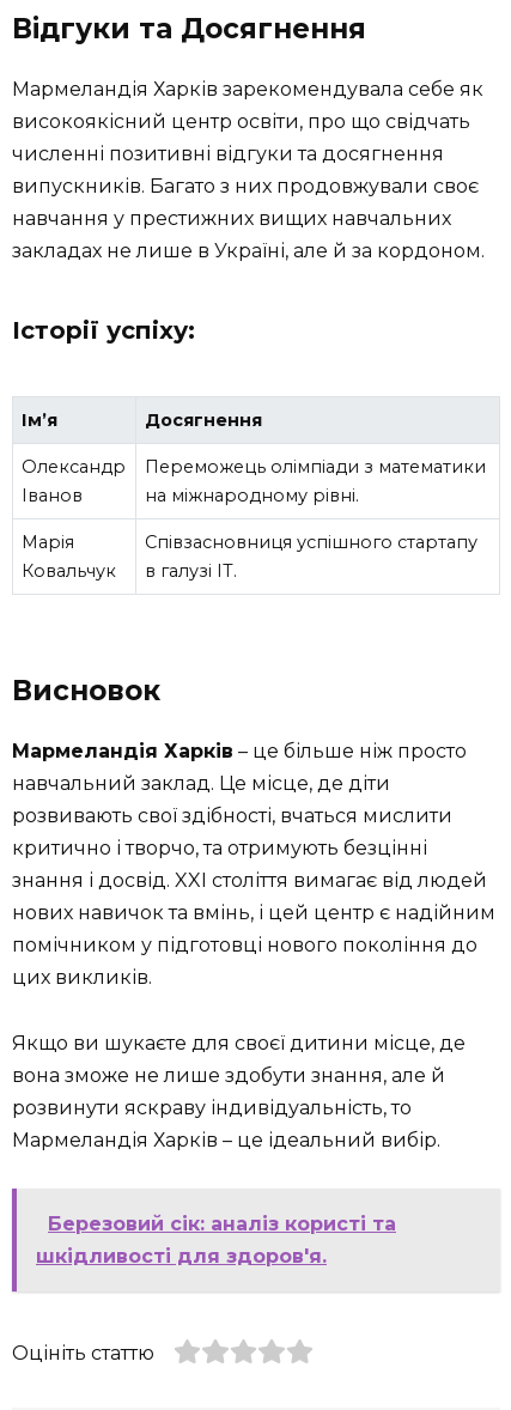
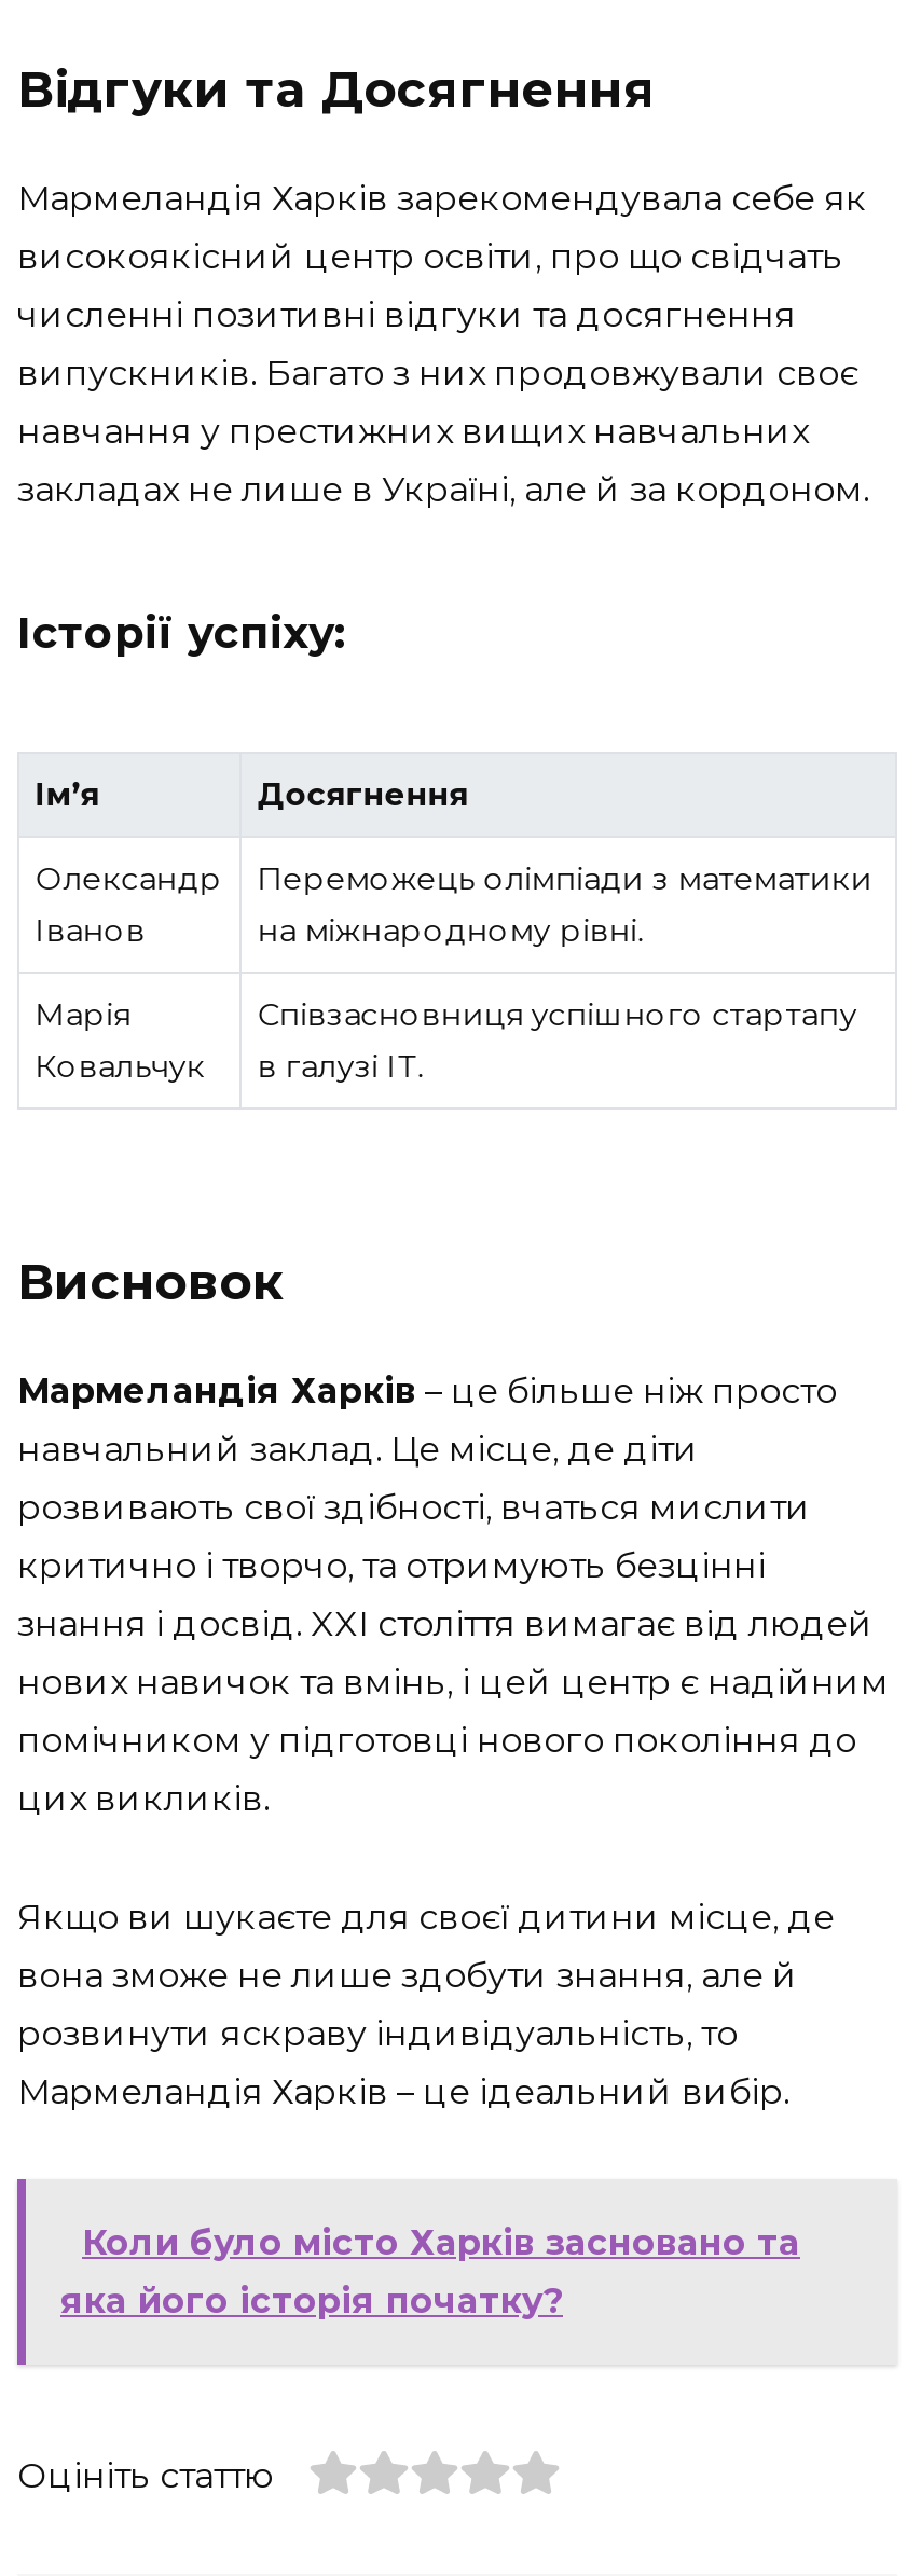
- Березовий сік: аналіз користі та
- шкідливості для здоров'я.
+ Коли було місто Харків засновано та
+ яка його історія початку?
